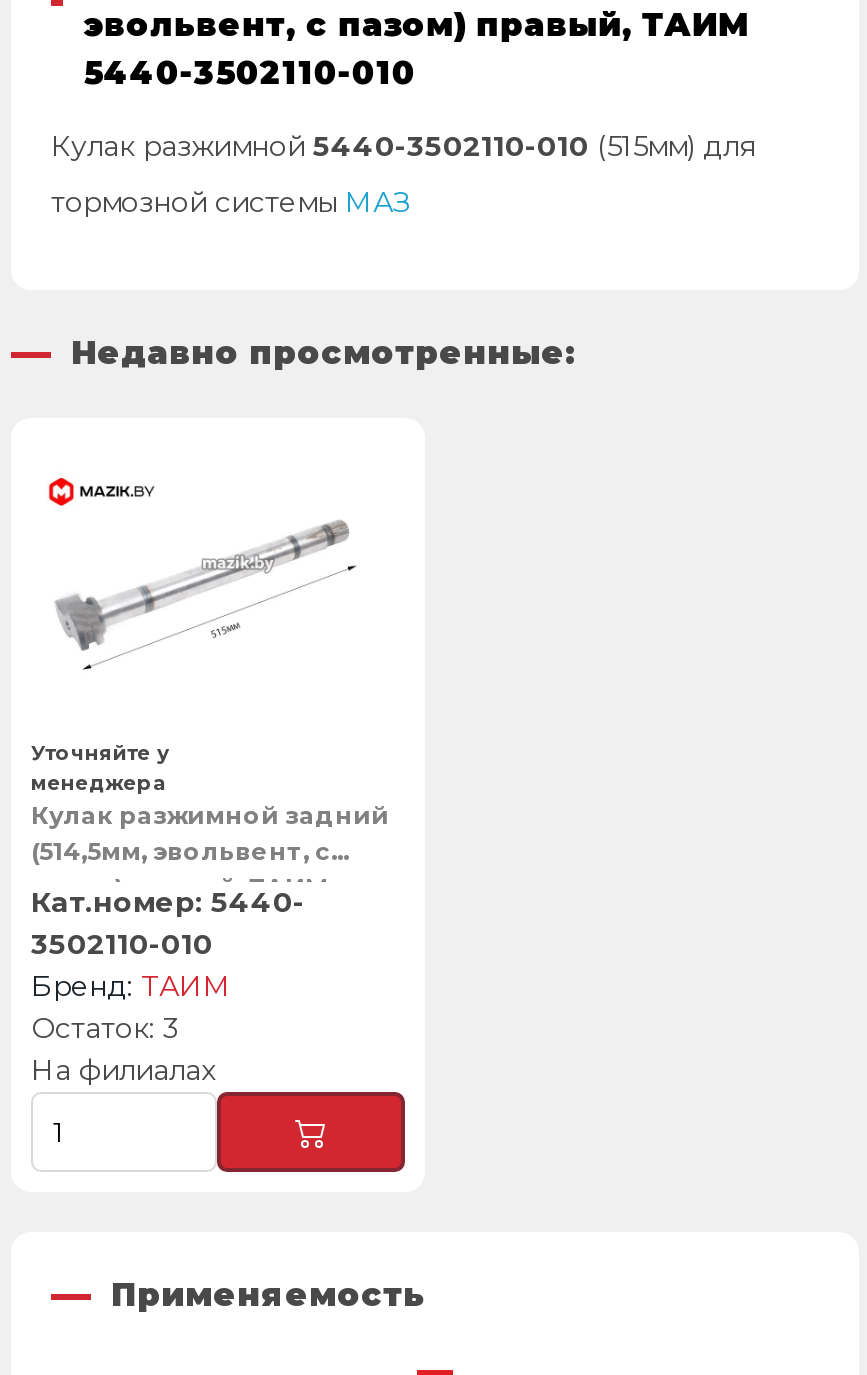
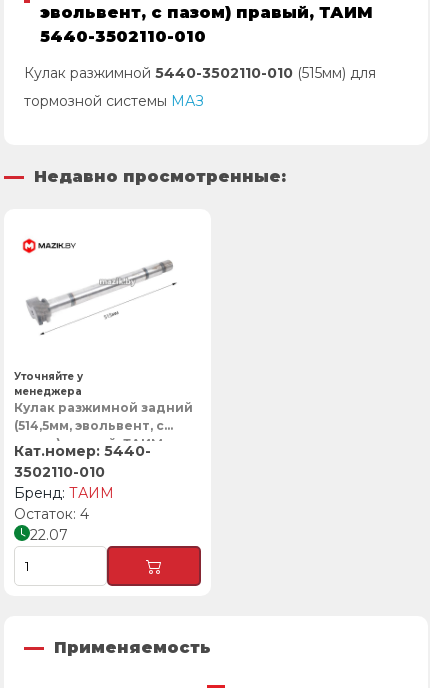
- 3
- На филиалах
+ 4
+ 22.07
